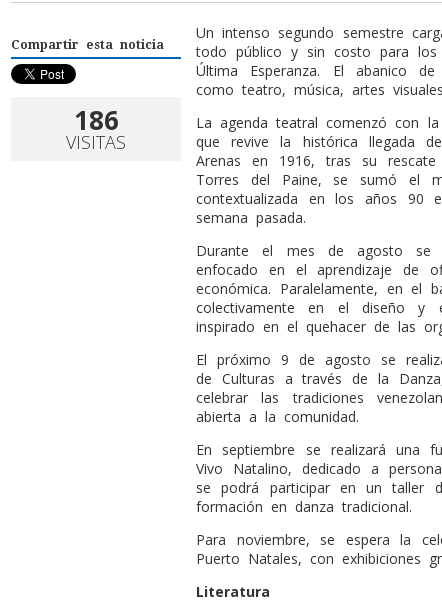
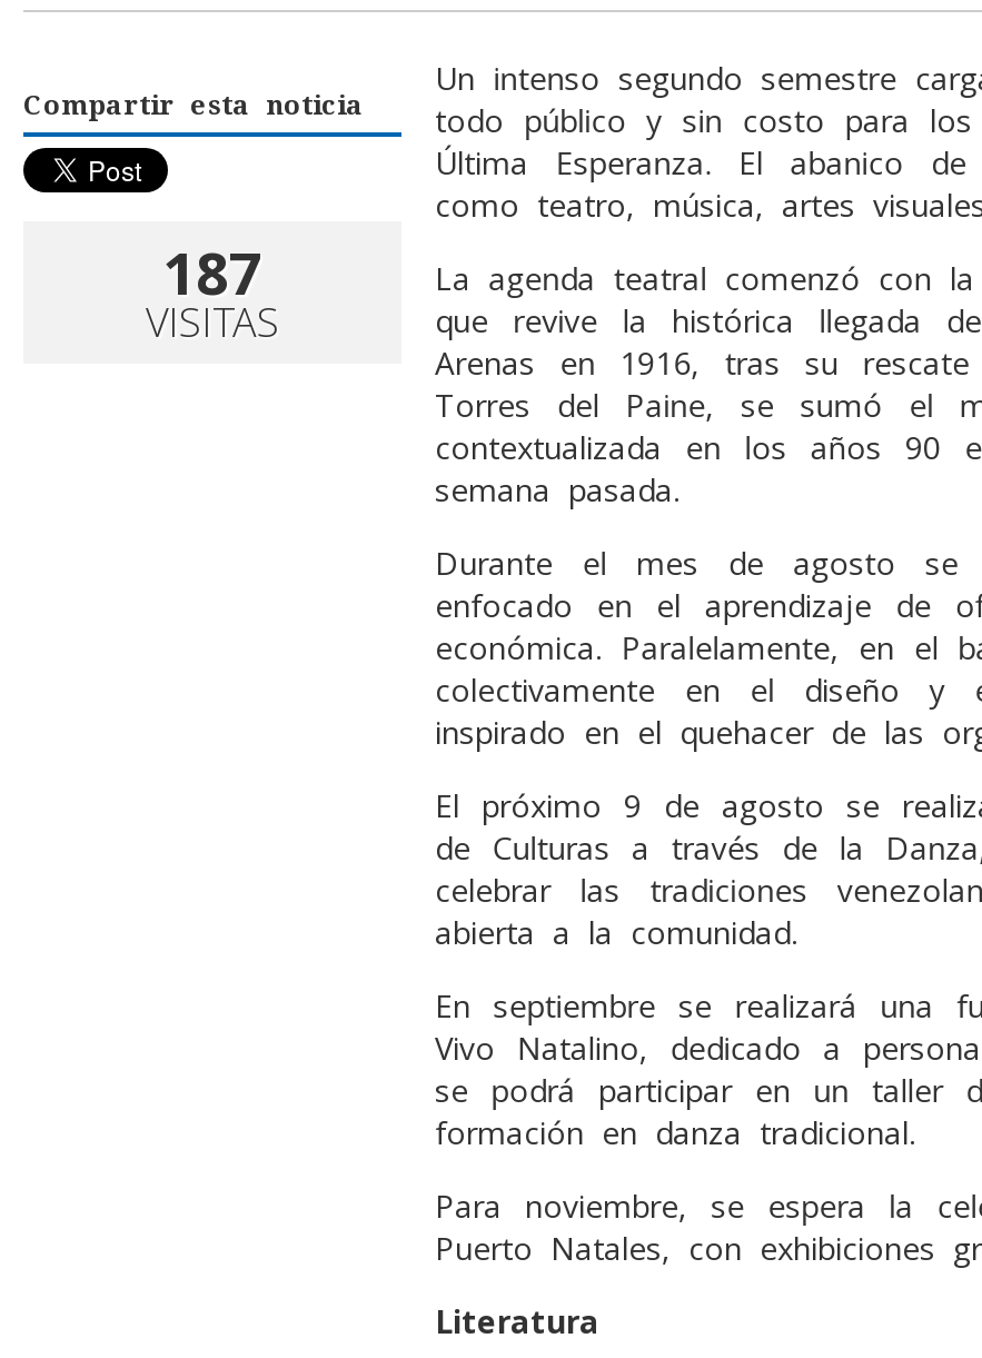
- 186
+ 187
